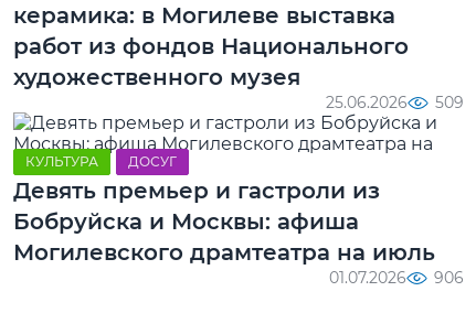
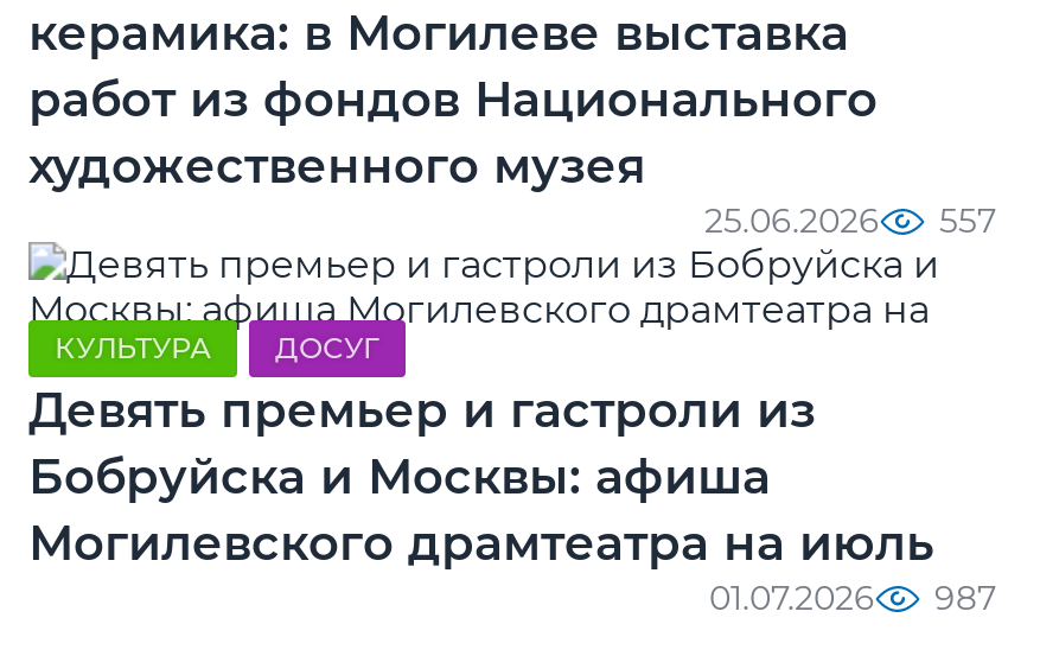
- 25.06.2026 509
+ 25.06.2026 557

- 01.07.2026 906
+ 01.07.2026 987
